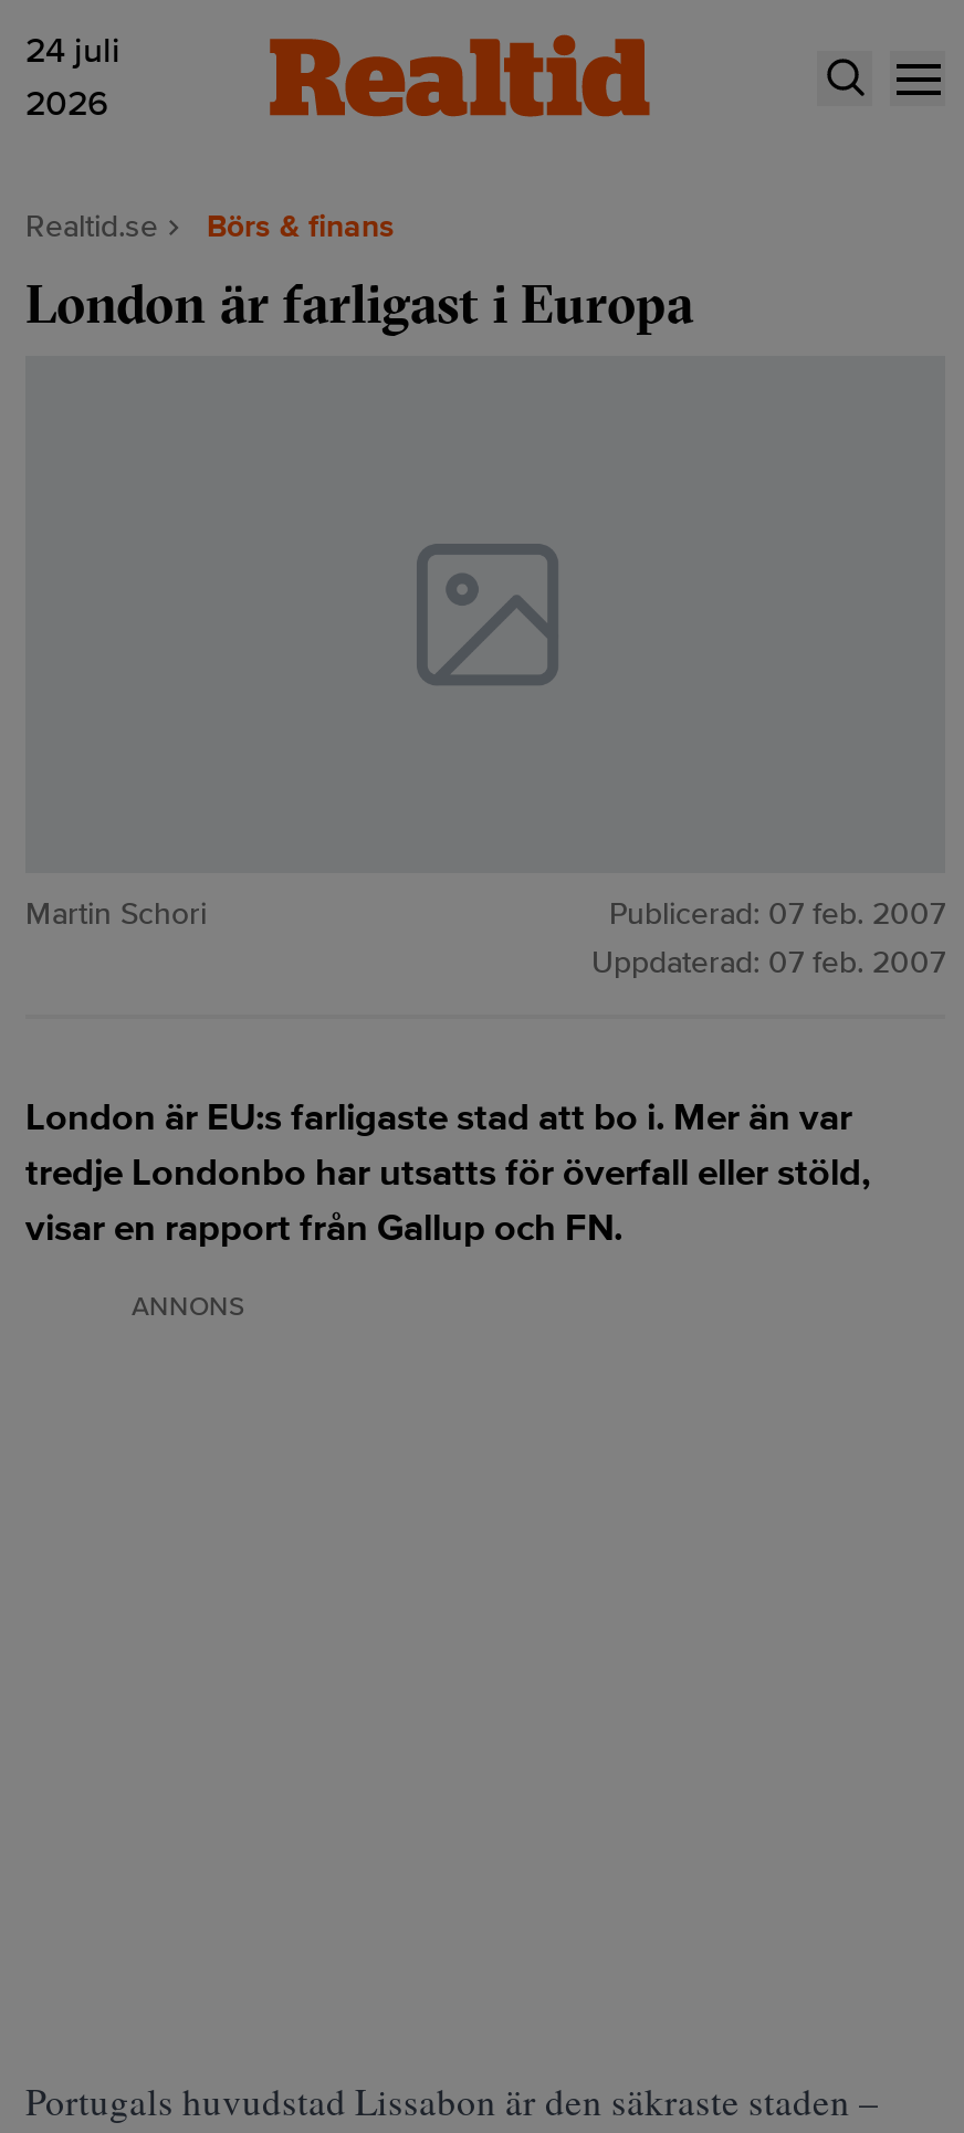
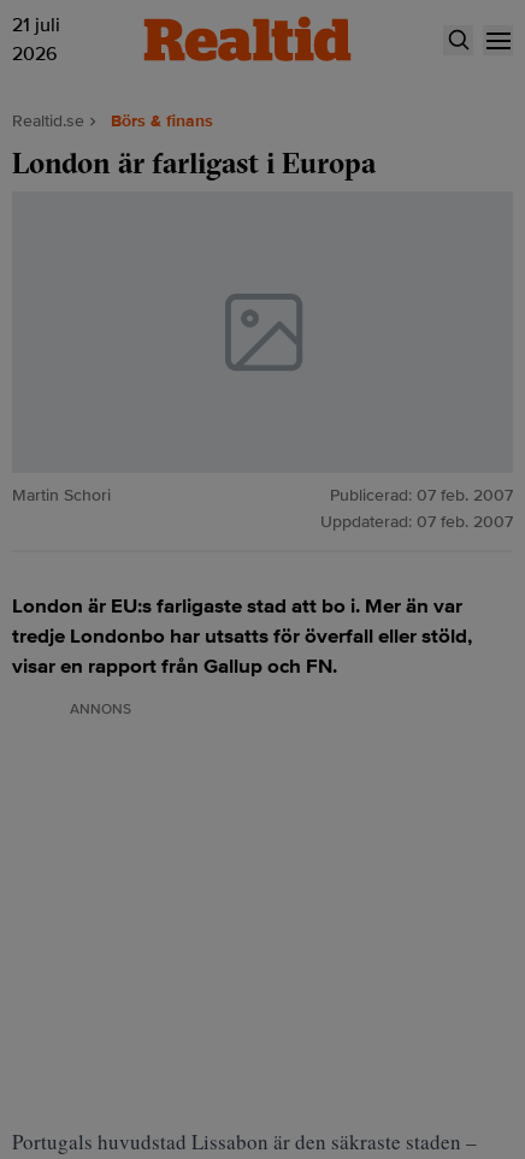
- 24 juli
+ 21 juli
